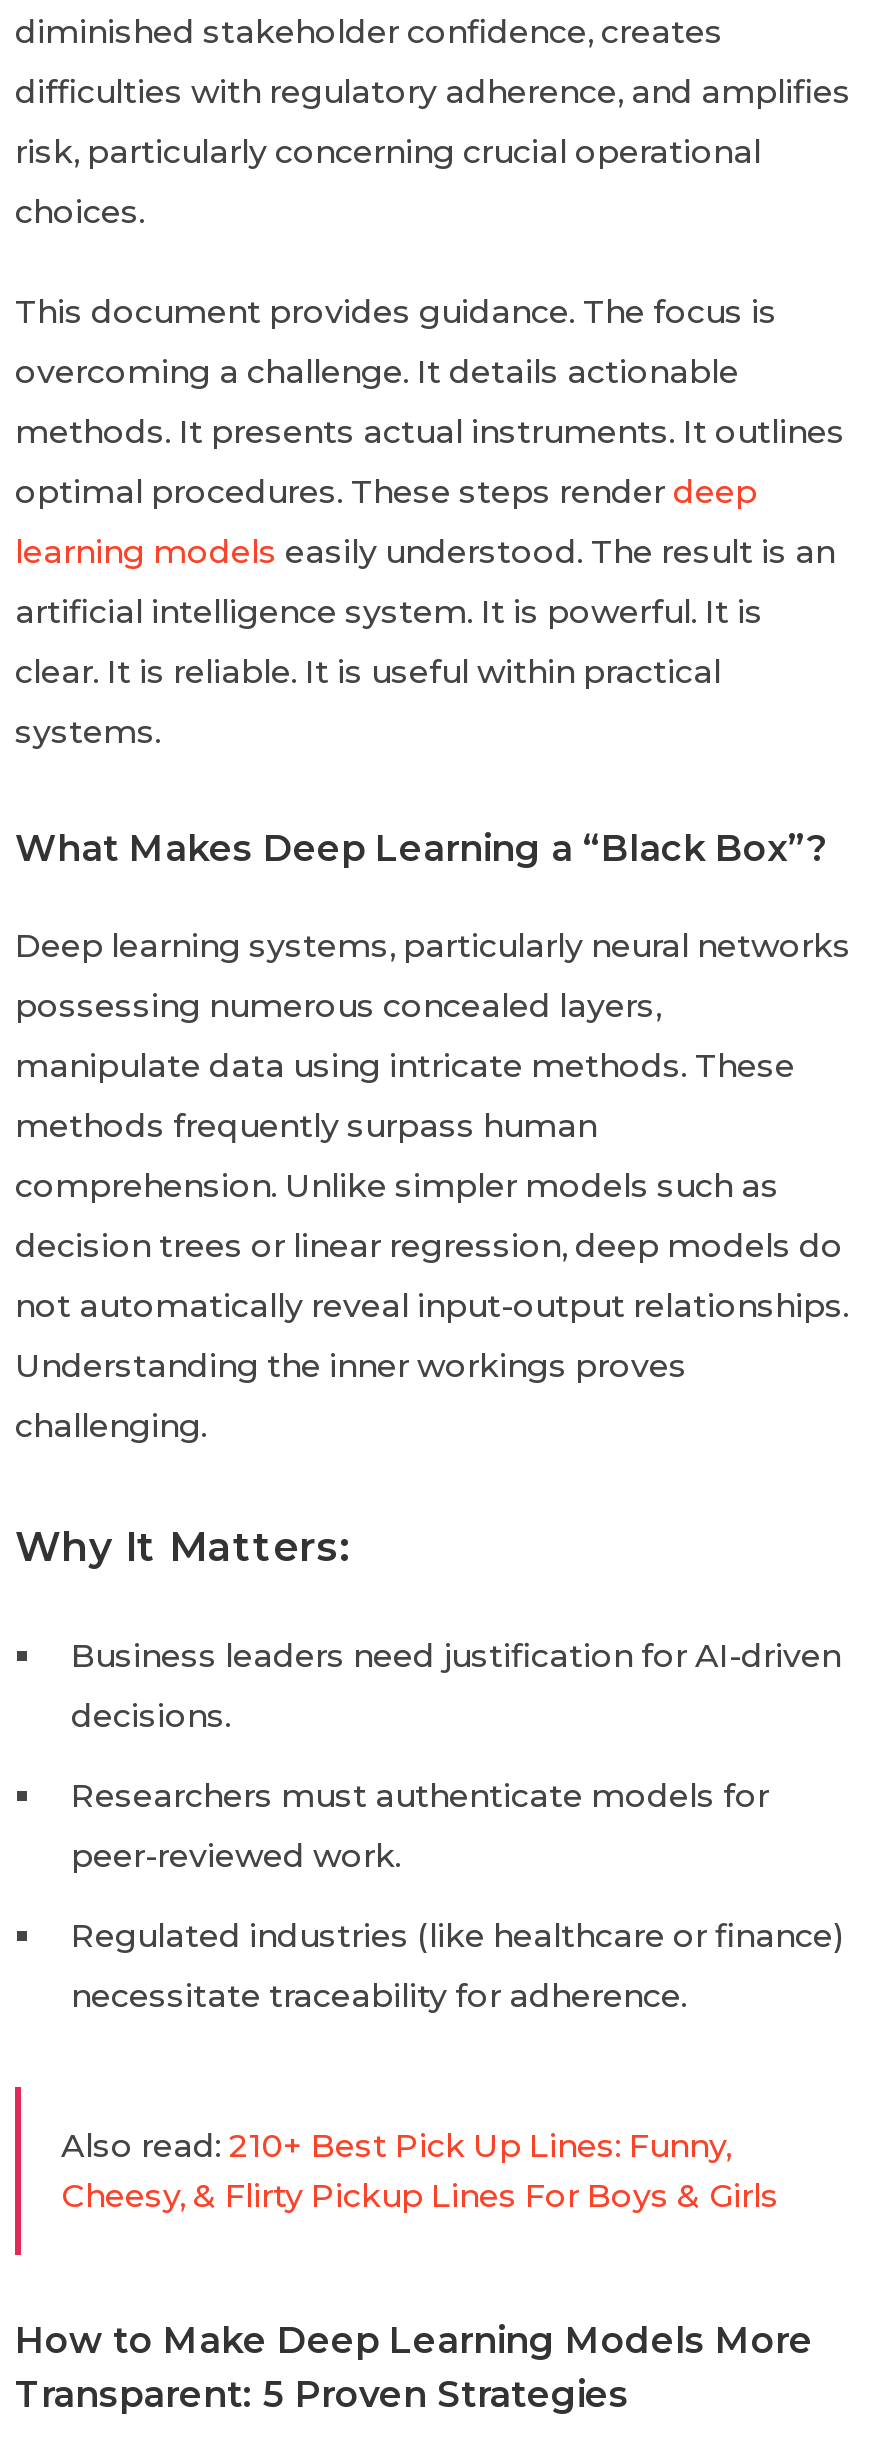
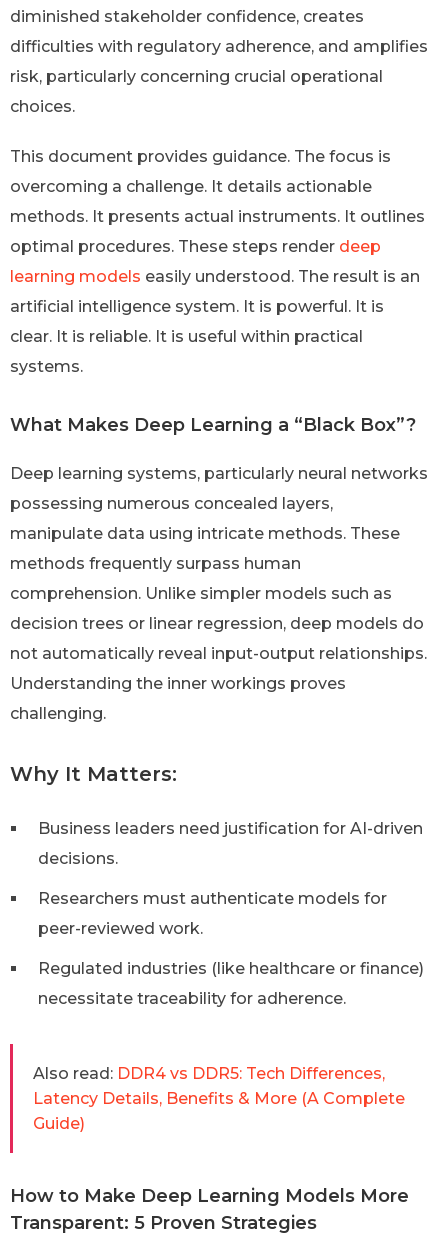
- Also read: 210+ Best Pick Up Lines: Funny,
- Cheesy, & Flirty Pickup Lines For Boys & Girls
+ Also read: DDR4 vs DDR5: Tech Differences,
+ Latency Details, Benefits & More (A Complete
+ Guide)
